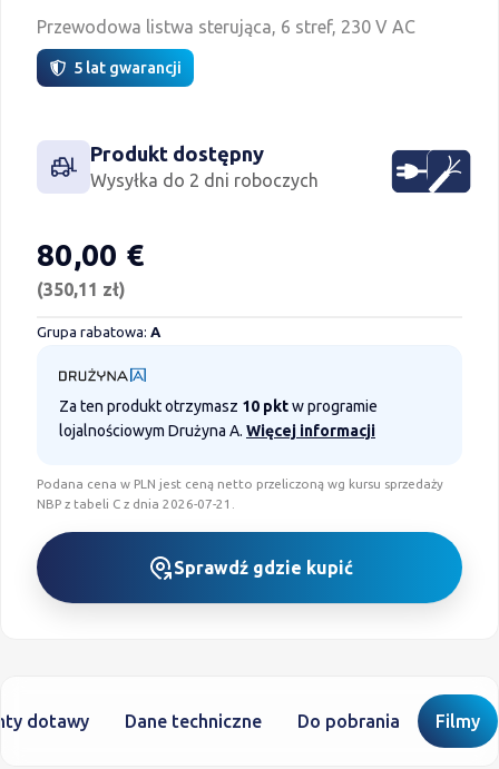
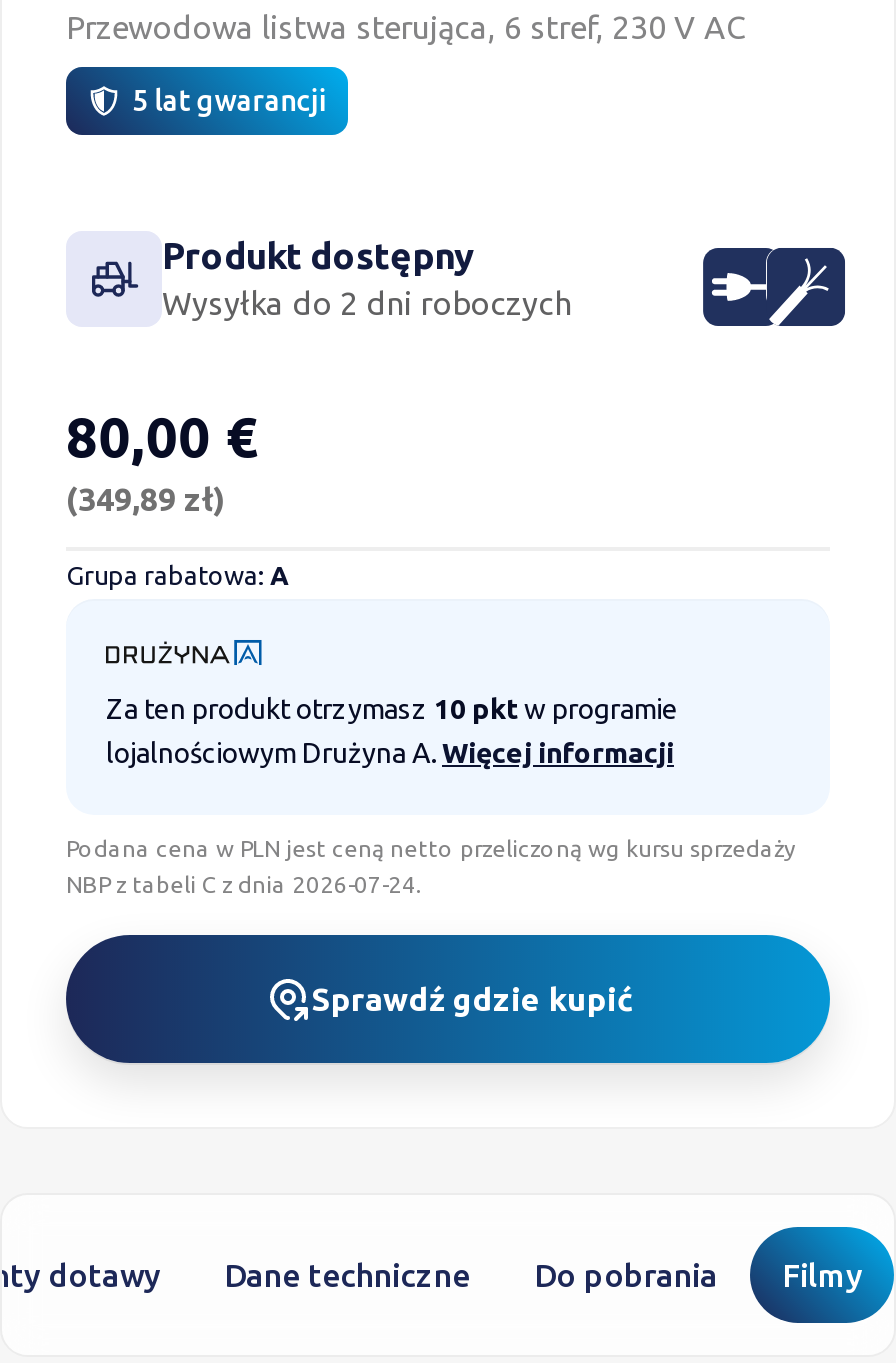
- (350,11 zł)
+ (349,89 zł)

- NBP z tabeli C z dnia 2026-07-21.
+ NBP z tabeli C z dnia 2026-07-24.
